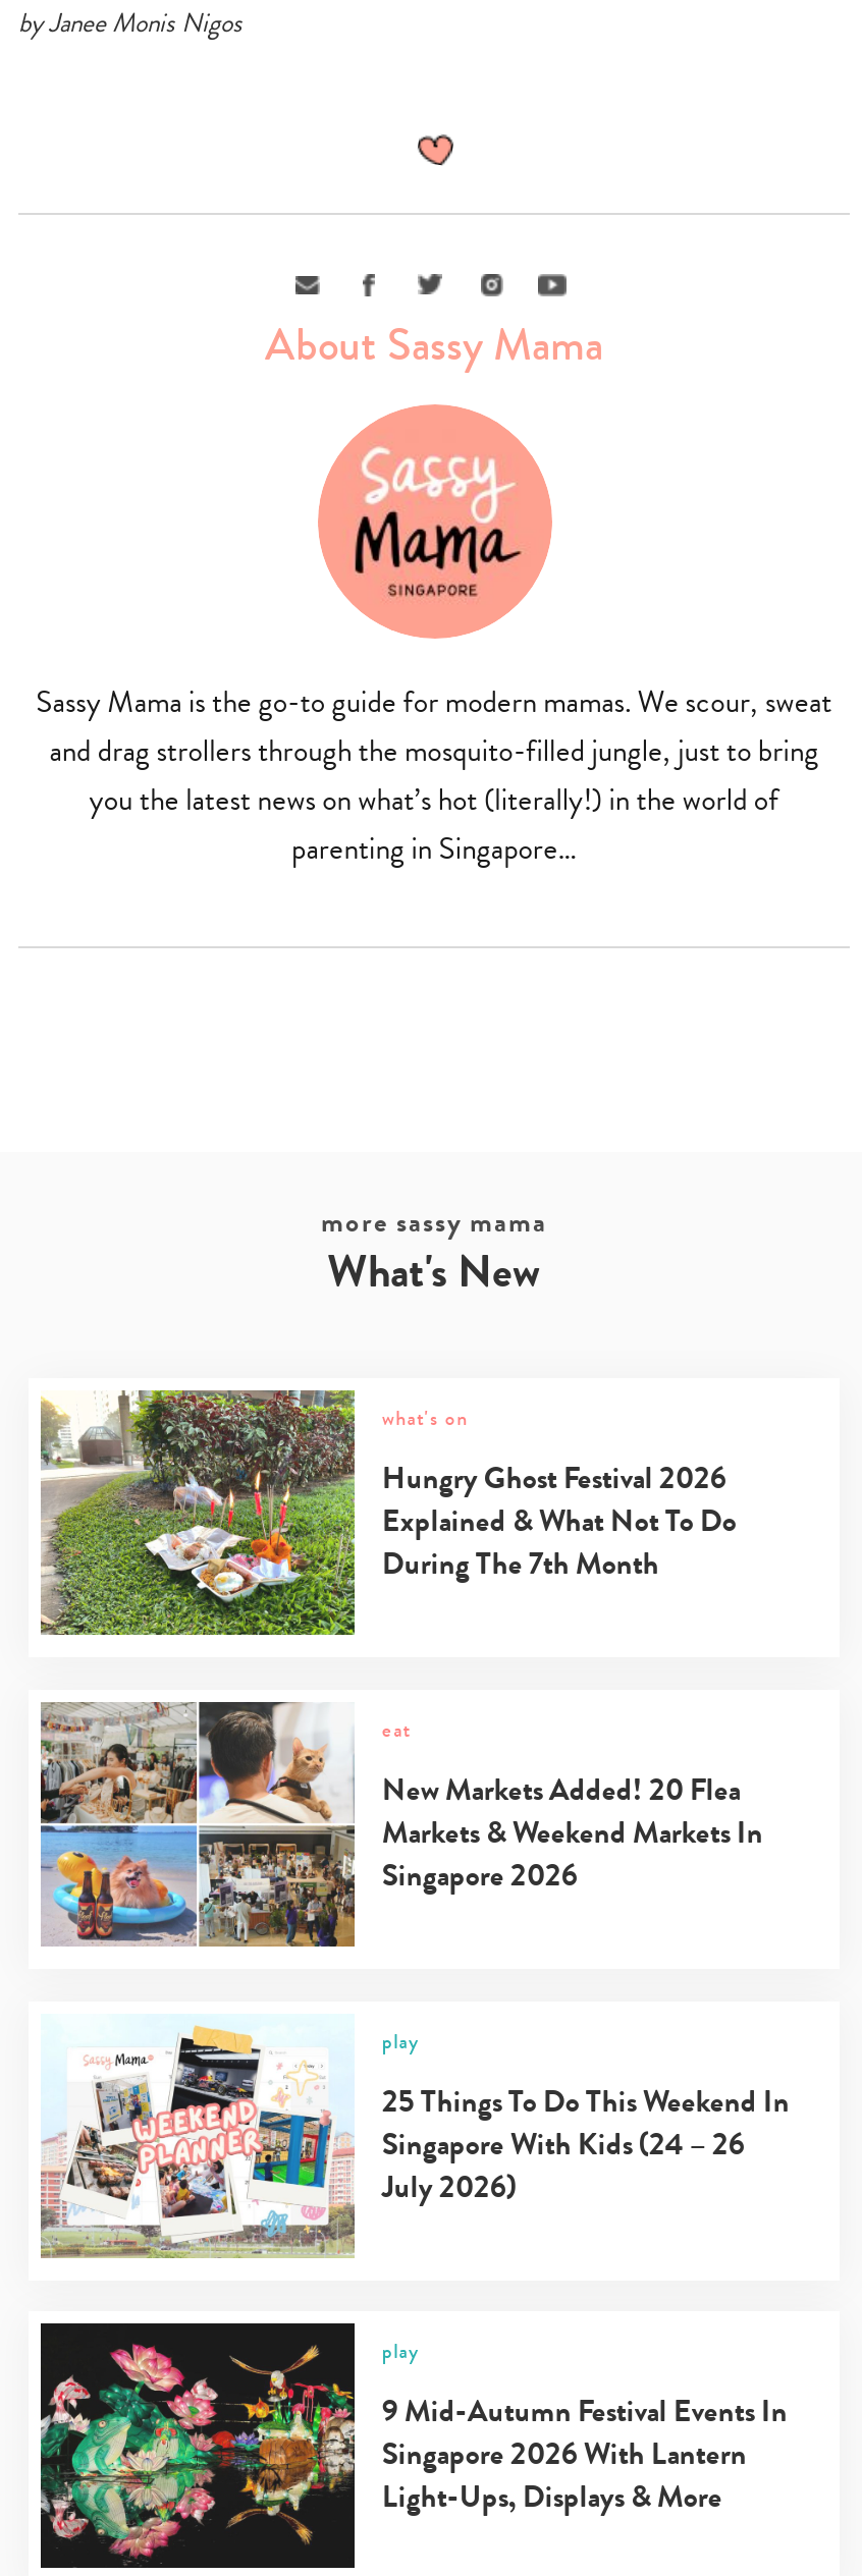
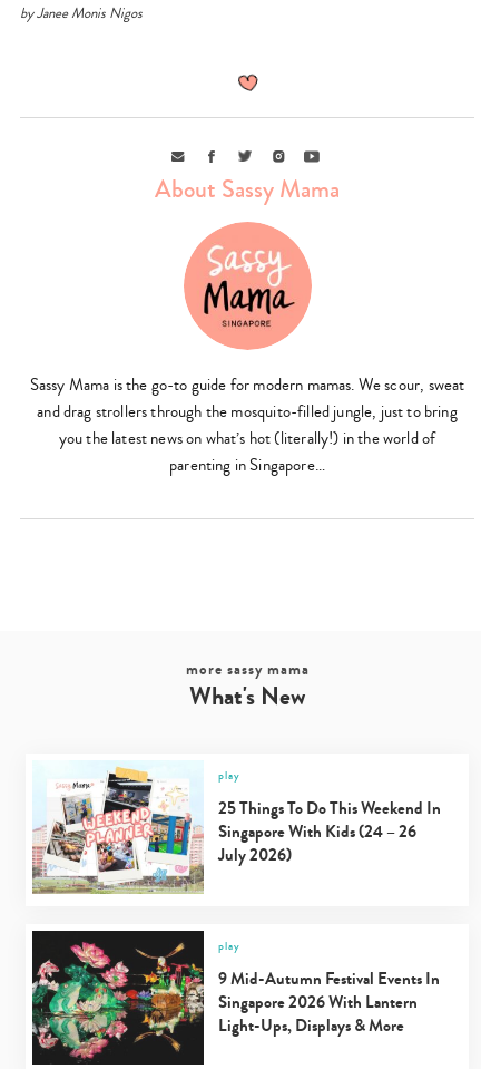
- [image]
- what's on
- Hungry Ghost Festival 2026
- Explained & What Not To Do
- During The 7th Month

- [image]
- eat
- New Markets Added! 20 Flea
- Markets & Weekend Markets In
- Singapore 2026
